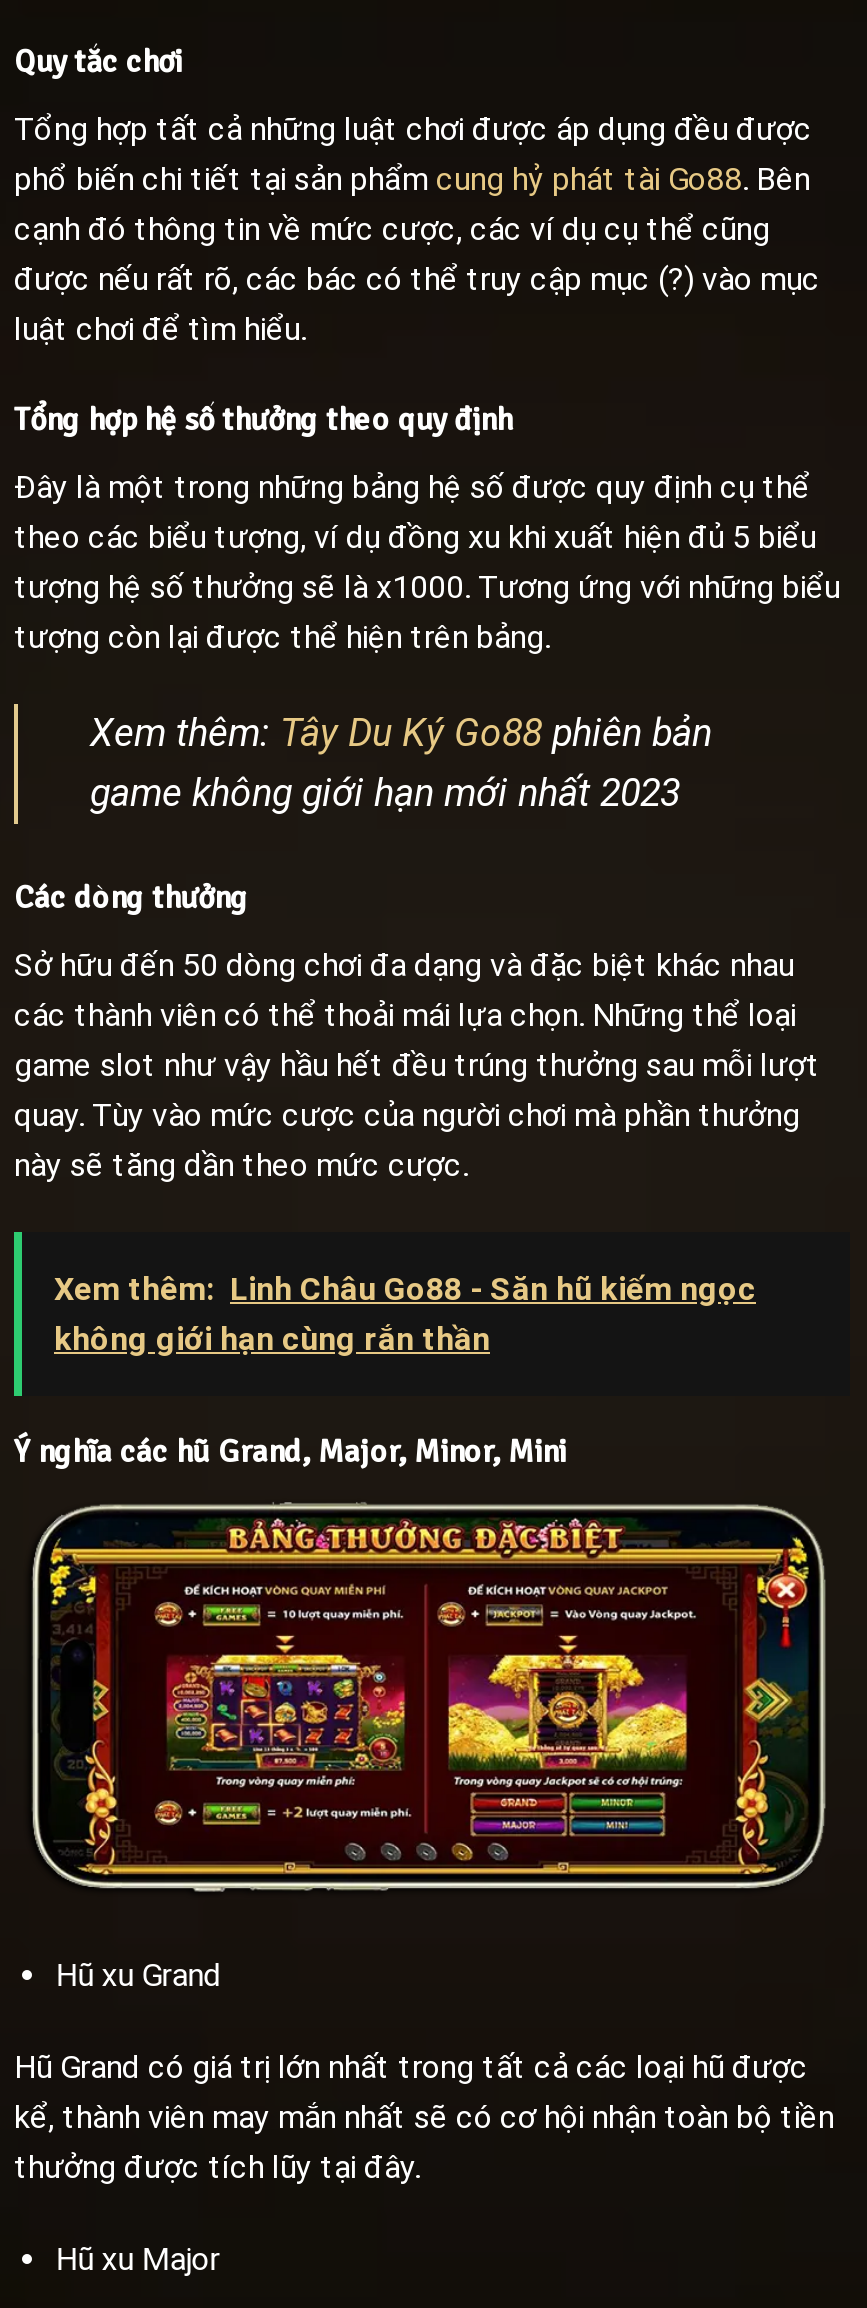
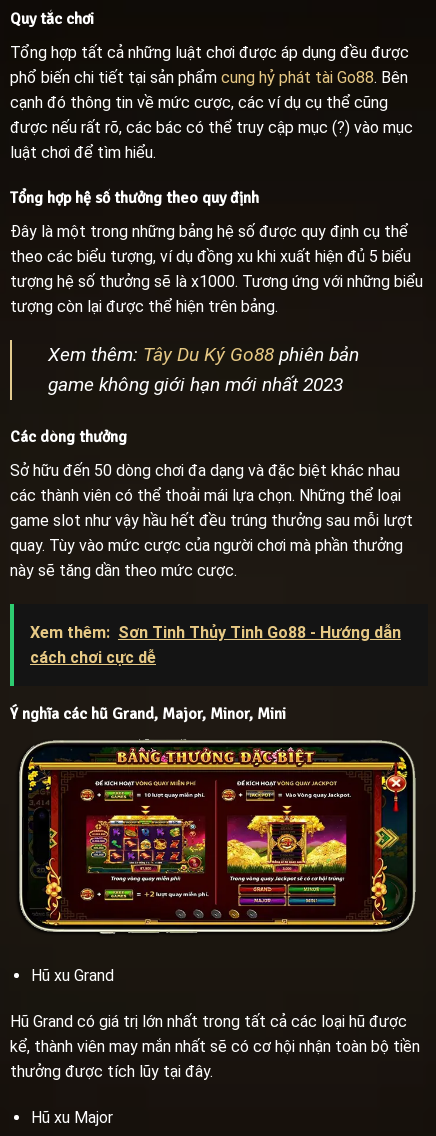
- Xem thêm: Linh Châu Go88 - Săn hũ kiếm ngọc
- không giới hạn cùng rắn thần
+ Xem thêm: Sơn Tinh Thủy Tinh Go88 - Hướng dẫn
+ cách chơi cực dễ
